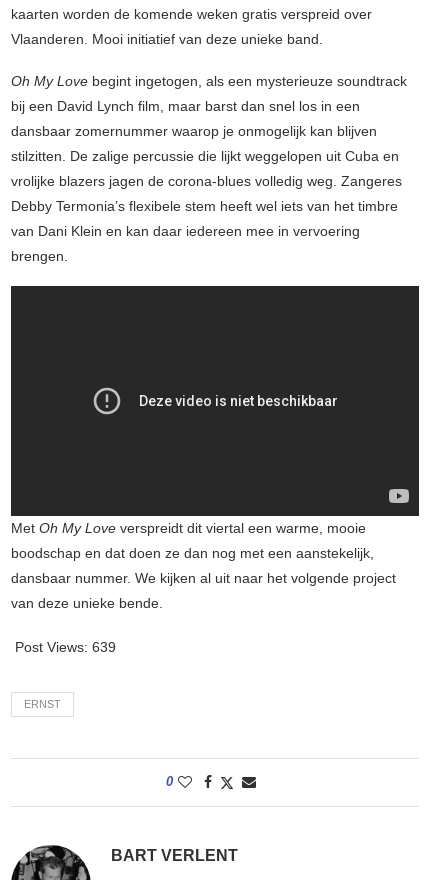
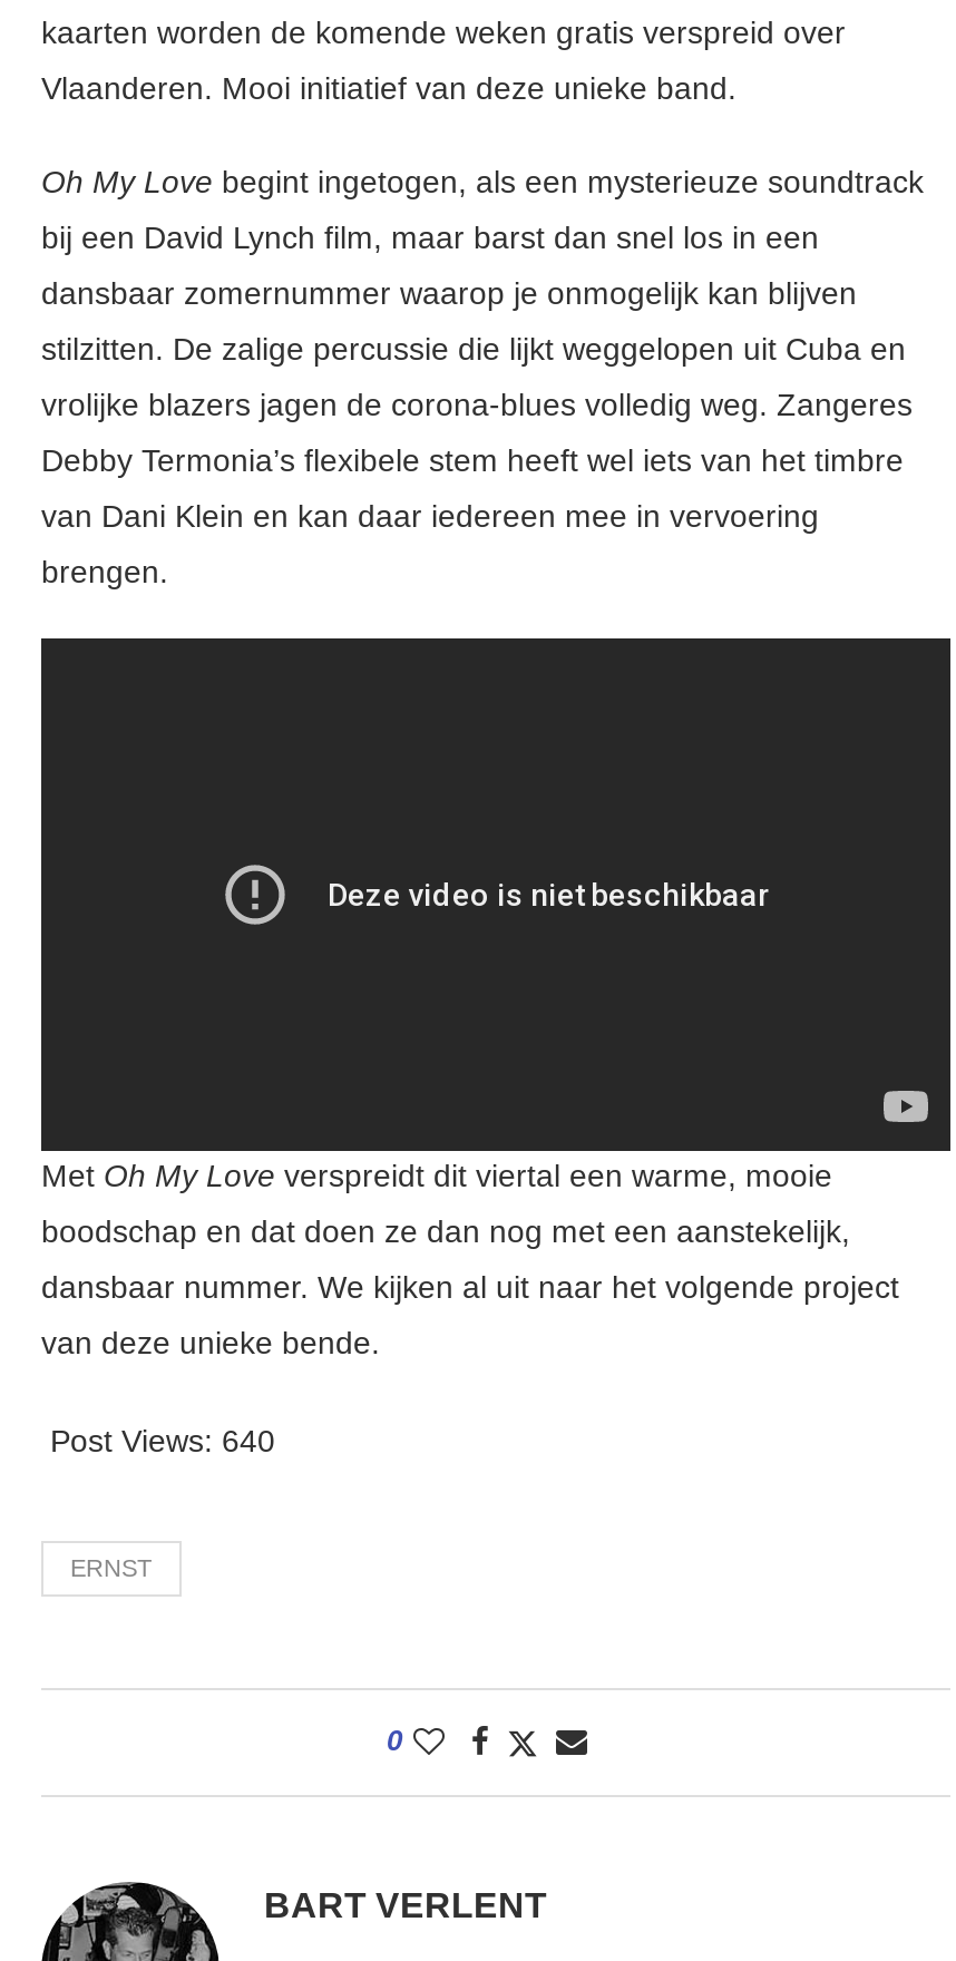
- Post Views: 639
+ Post Views: 640
